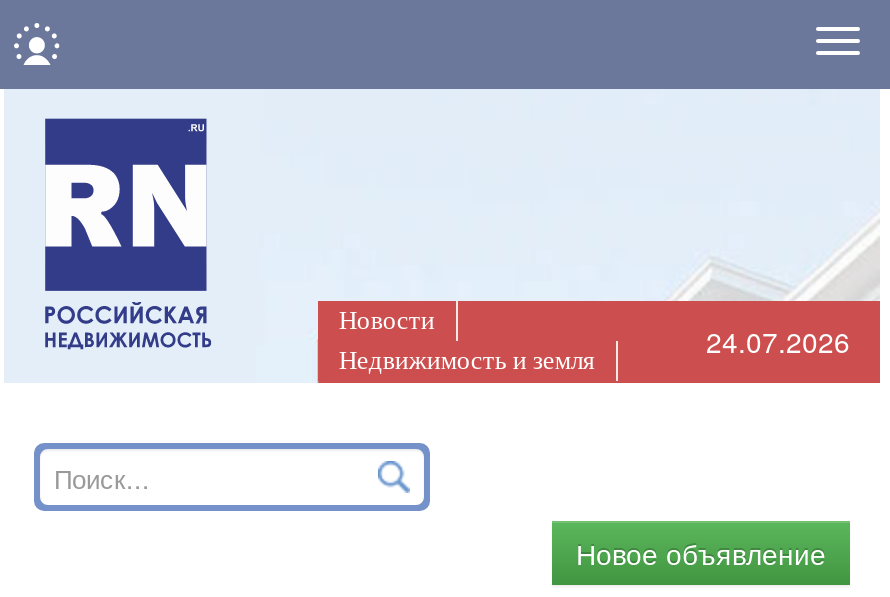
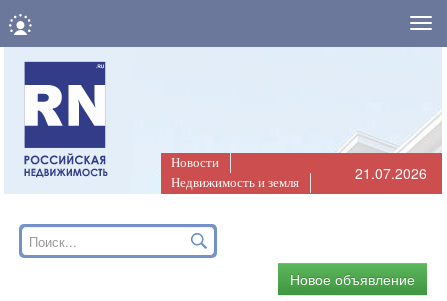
- 24.07.2026
+ 21.07.2026
